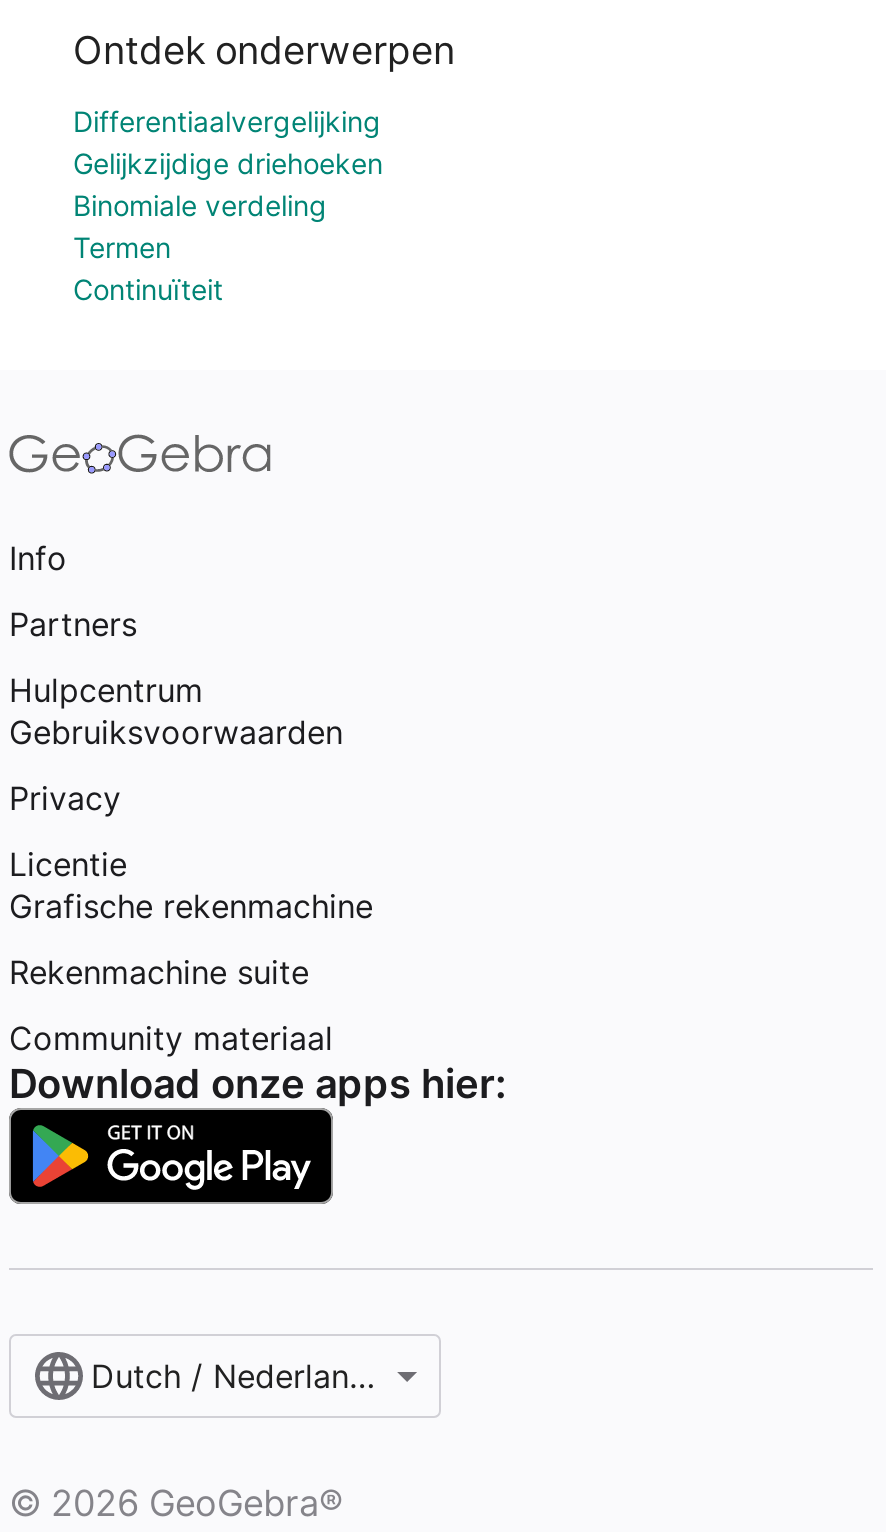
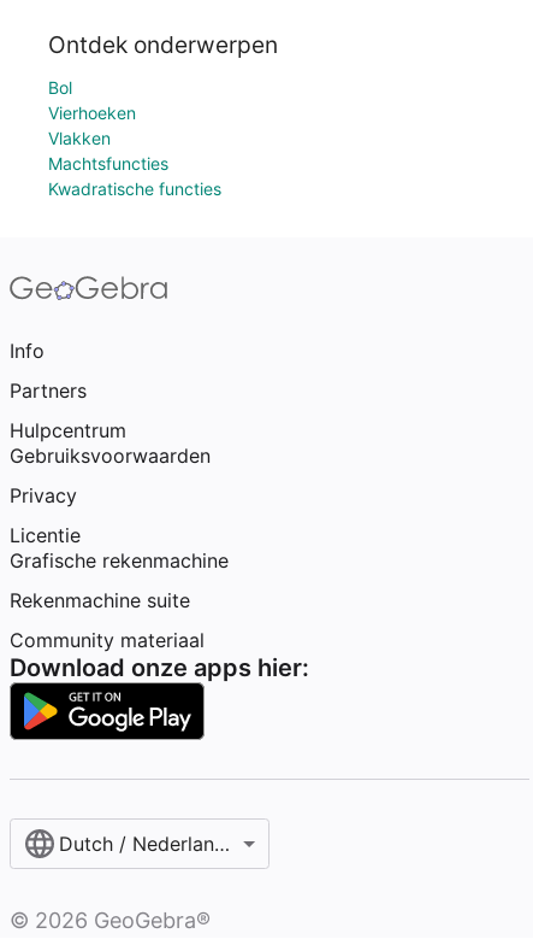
- Differentiaalvergelijking
- Gelijkzijdige driehoeken
- Binomiale verdeling
- Termen
- Continuïteit
+ Bol
+ Vierhoeken
+ Vlakken
+ Machtsfuncties
+ Kwadratische functies
